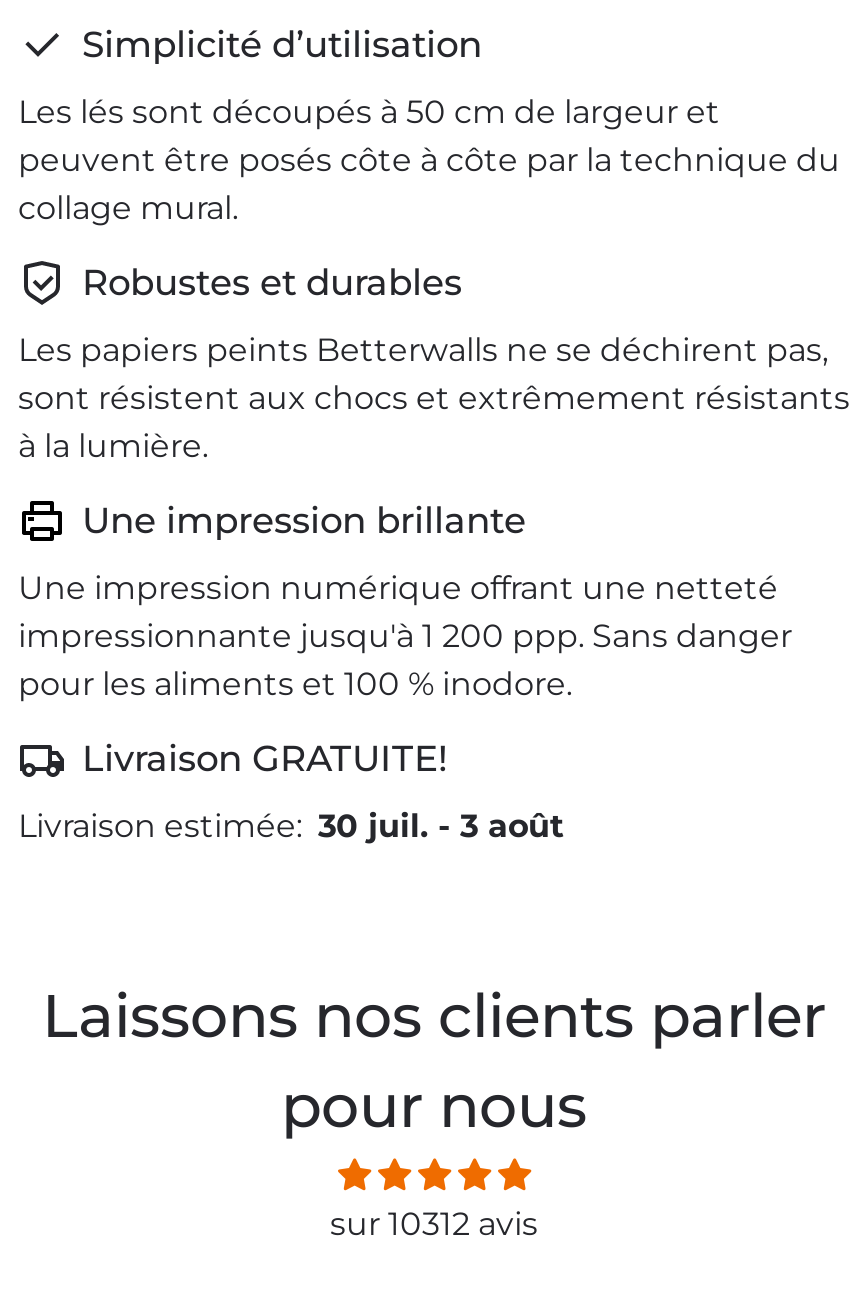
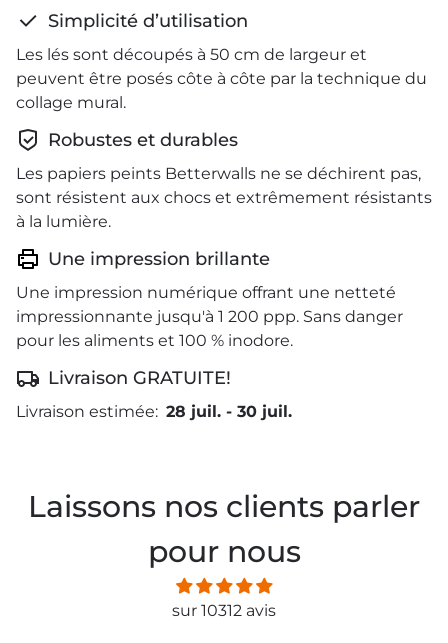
- Livraison estimée: 30 juil. - 3 août
+ Livraison estimée: 28 juil. - 30 juil.
